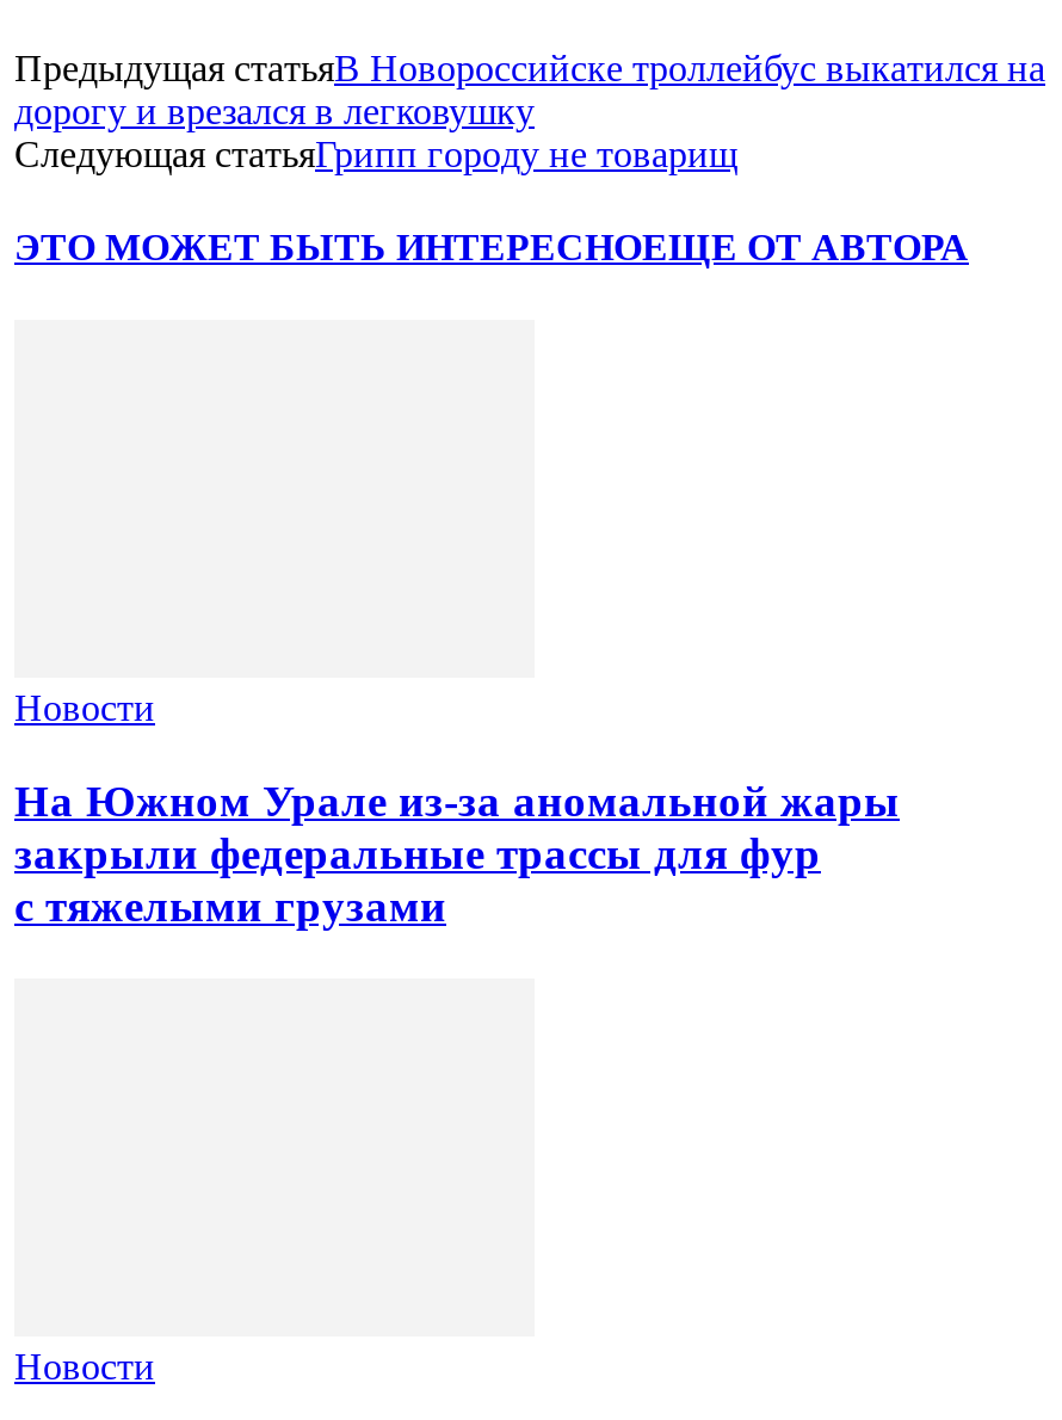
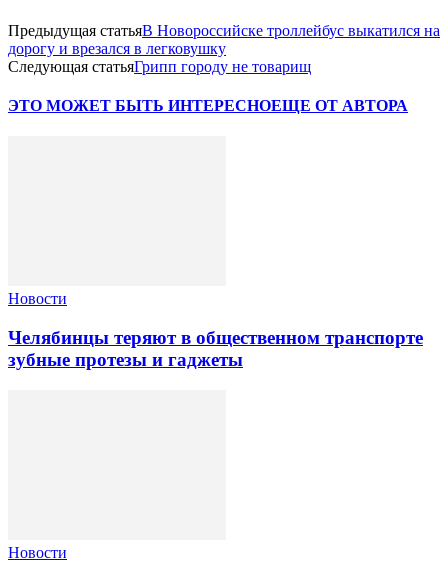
- На Южном Урале из‑за аномальной жары
- закрыли федеральные трассы для фур
- с тяжелыми грузами
+ Челябинцы теряют в общественном транспорте
+ зубные протезы и гаджеты
